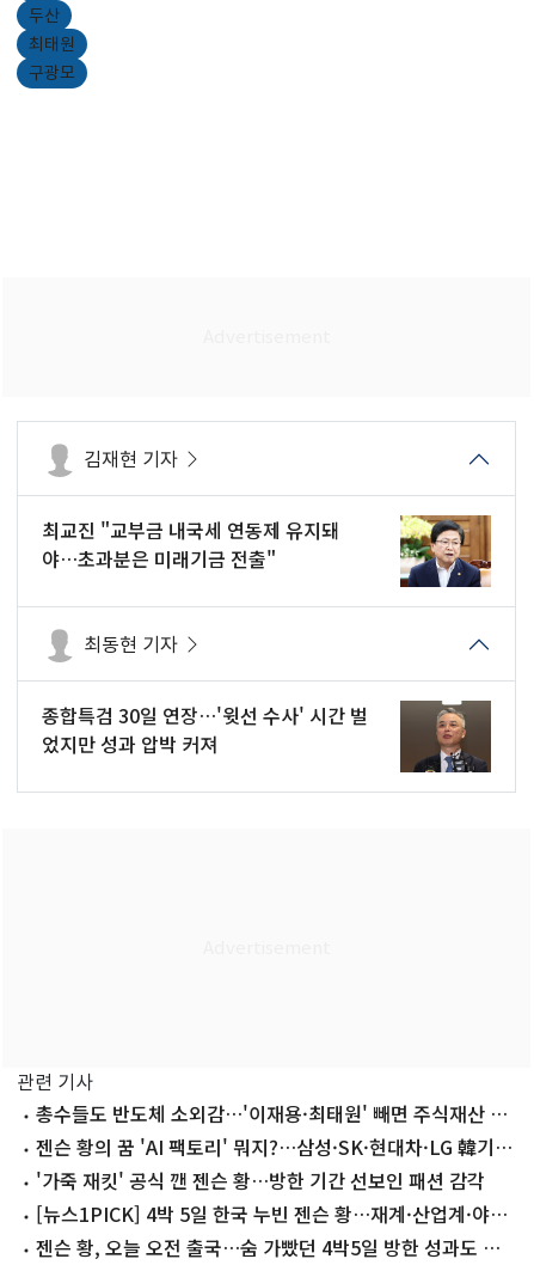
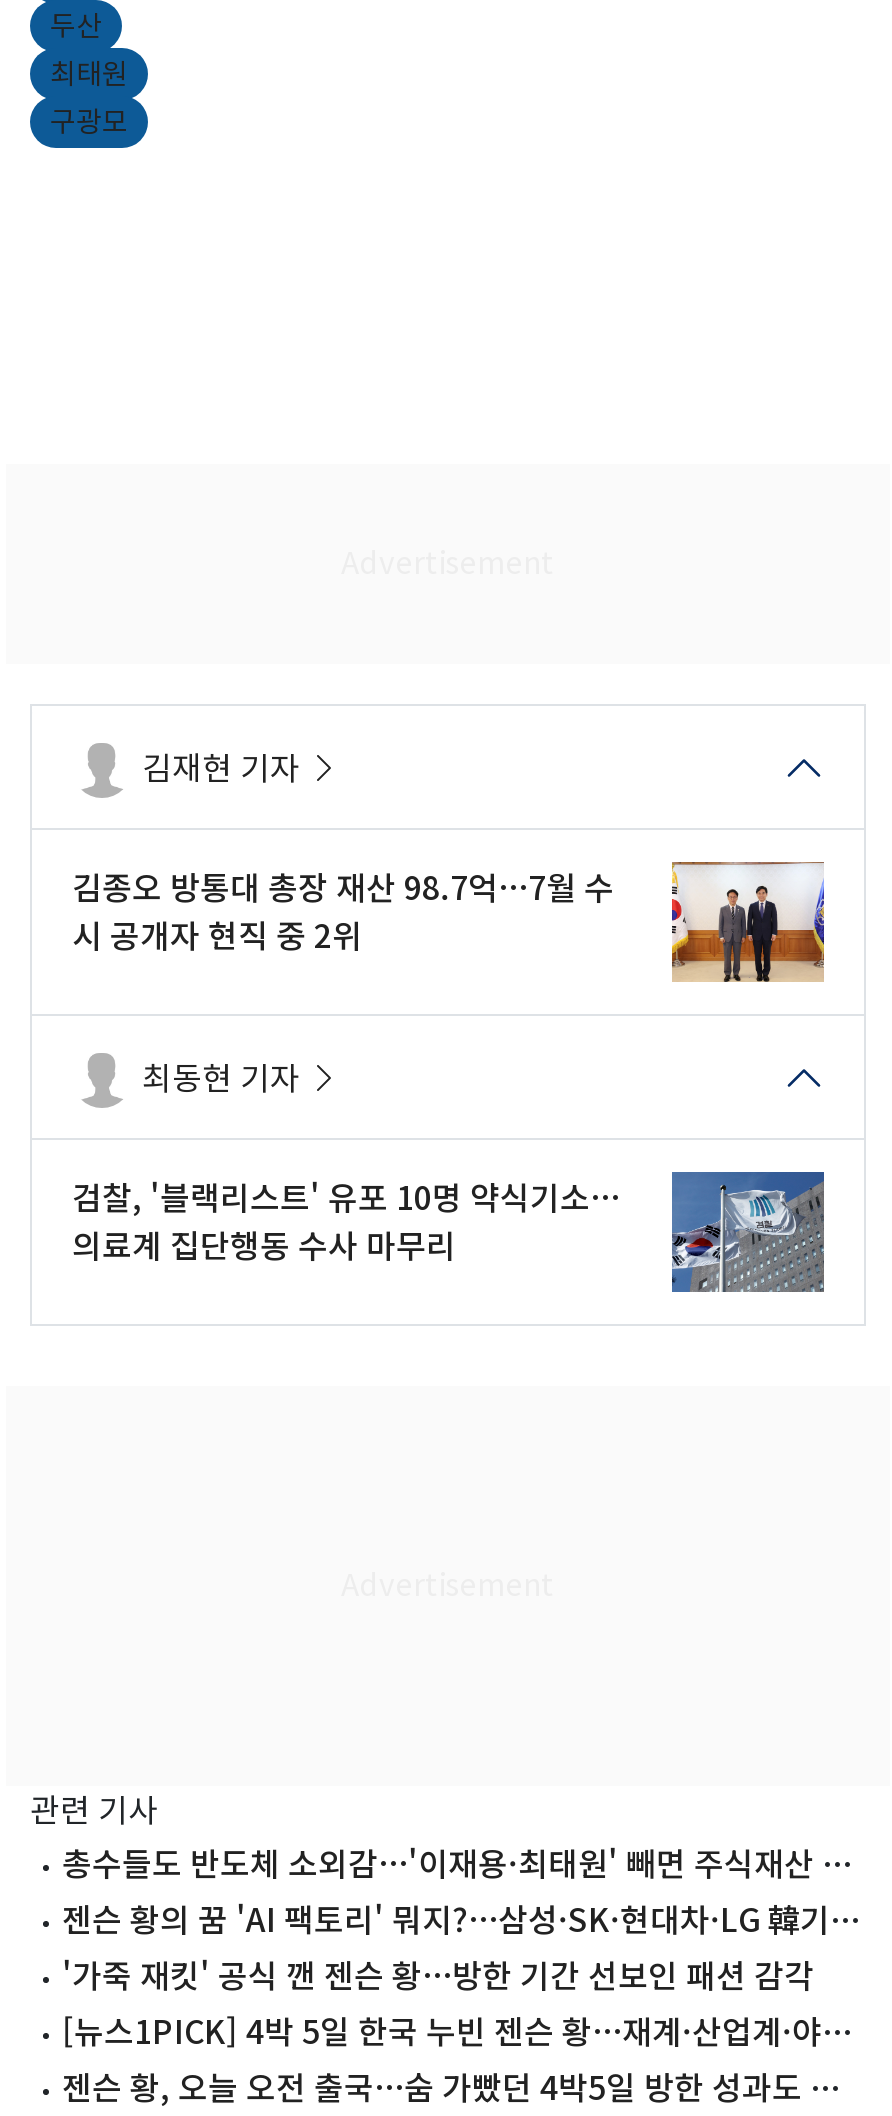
- 최교진 "교부금 내국세 연동제 유지돼
- 야…초과분은 미래기금 전출"
+ 김종오 방통대 총장 재산 98.7억…7월 수
+ 시 공개자 현직 중 2위

- [image]
+ [image]

- [image]
- 종합특검 30일 연장…'윗선 수사' 시간 벌
- 었지만 성과 압박 커져
+ [image]
+ 검찰, '블랙리스트' 유포 10명 약식기소…
+ 의료계 집단행동 수사 마무리
